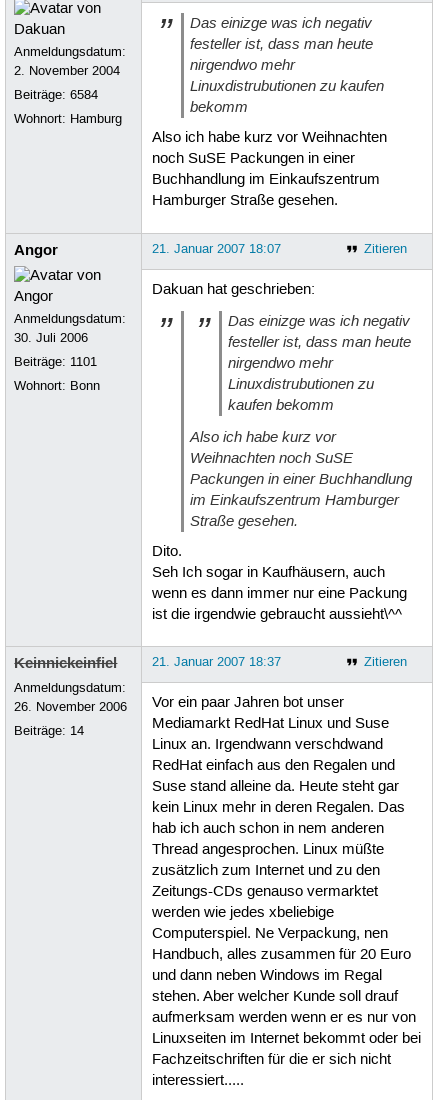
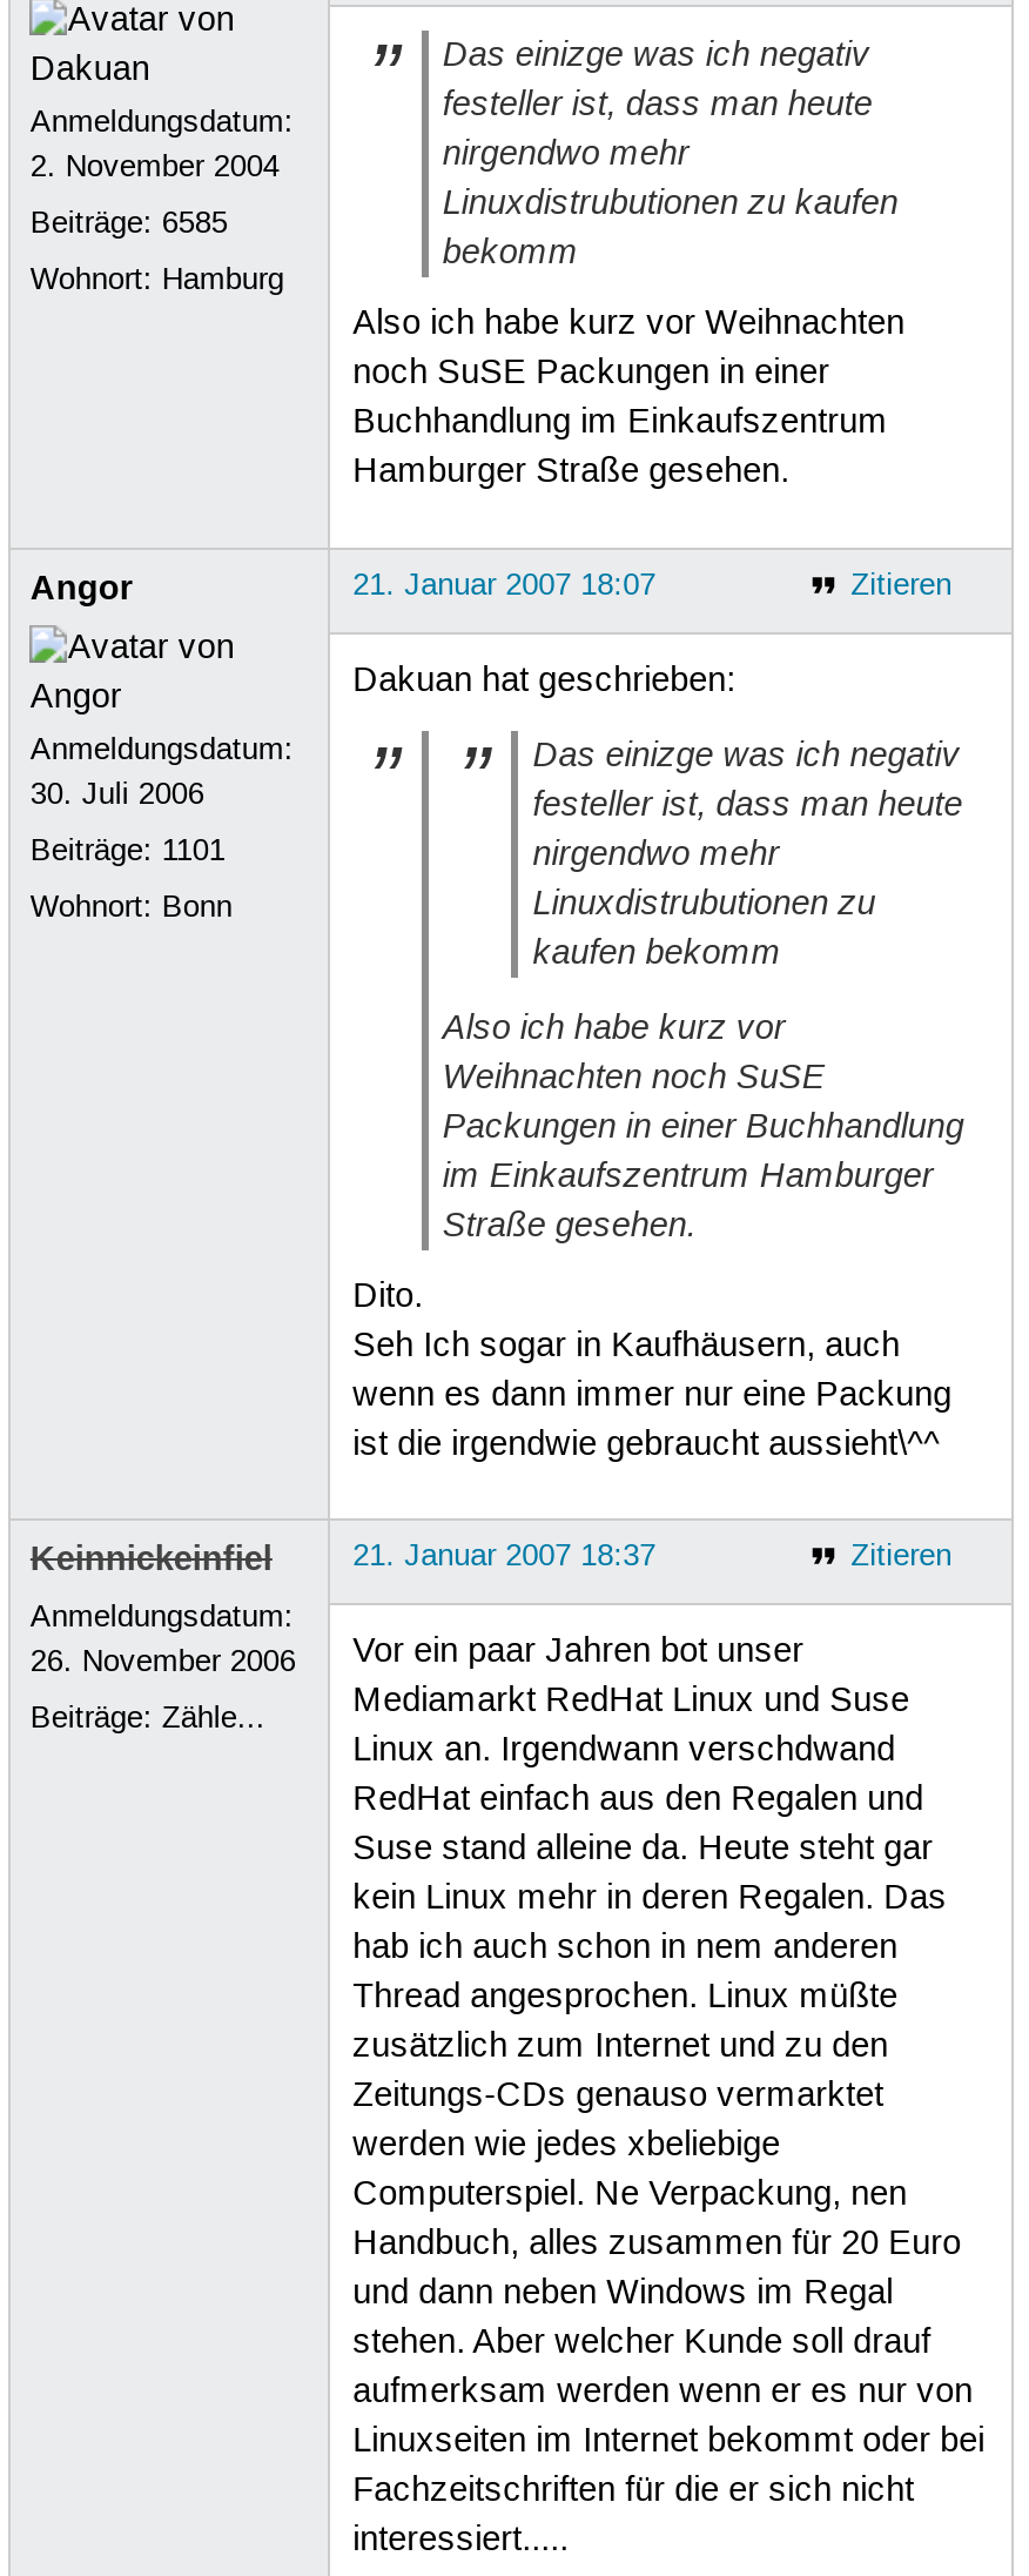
- Beiträge: 6584
+ Beiträge: 6585

- Beiträge: 14
+ Beiträge: Zähle...
